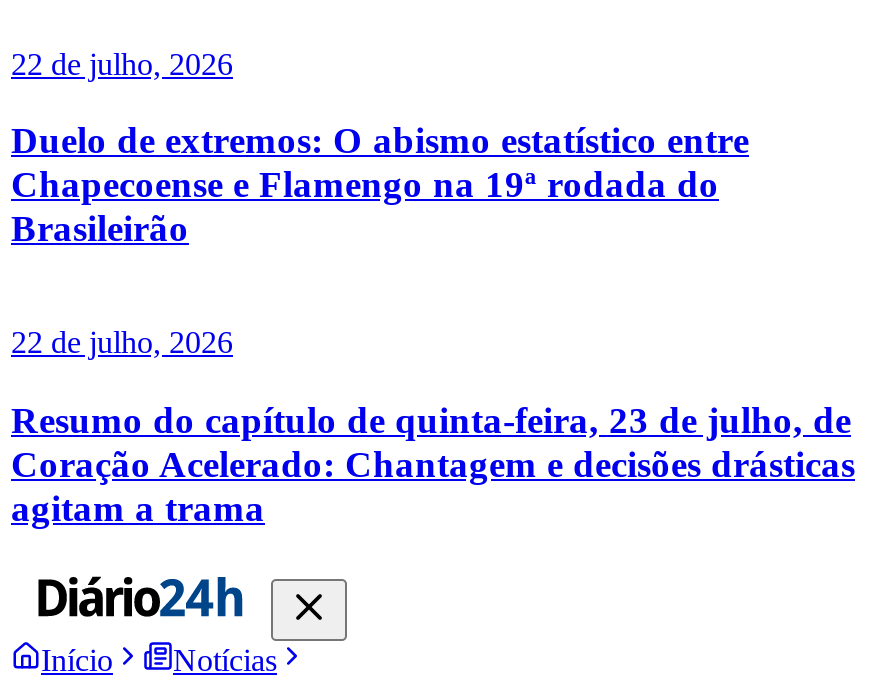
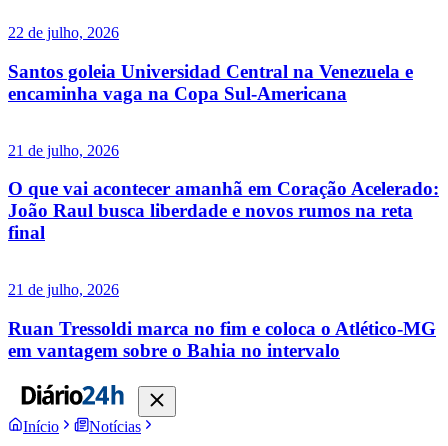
- Duelo de extremos: O abismo estatístico entre
- Chapecoense e Flamengo na 19ª rodada do
- Brasileirão
- 22 de julho, 2026
- Resumo do capítulo de quinta-feira, 23 de julho, de
- Coração Acelerado: Chantagem e decisões drásticas
- agitam a trama
+ Santos goleia Universidad Central na Venezuela e
+ encaminha vaga na Copa Sul-Americana
+ 21 de julho, 2026
+ O que vai acontecer amanhã em Coração Acelerado:
+ João Raul busca liberdade e novos rumos na reta
+ final
+ 21 de julho, 2026
+ Ruan Tressoldi marca no fim e coloca o Atlético-MG
+ em vantagem sobre o Bahia no intervalo
